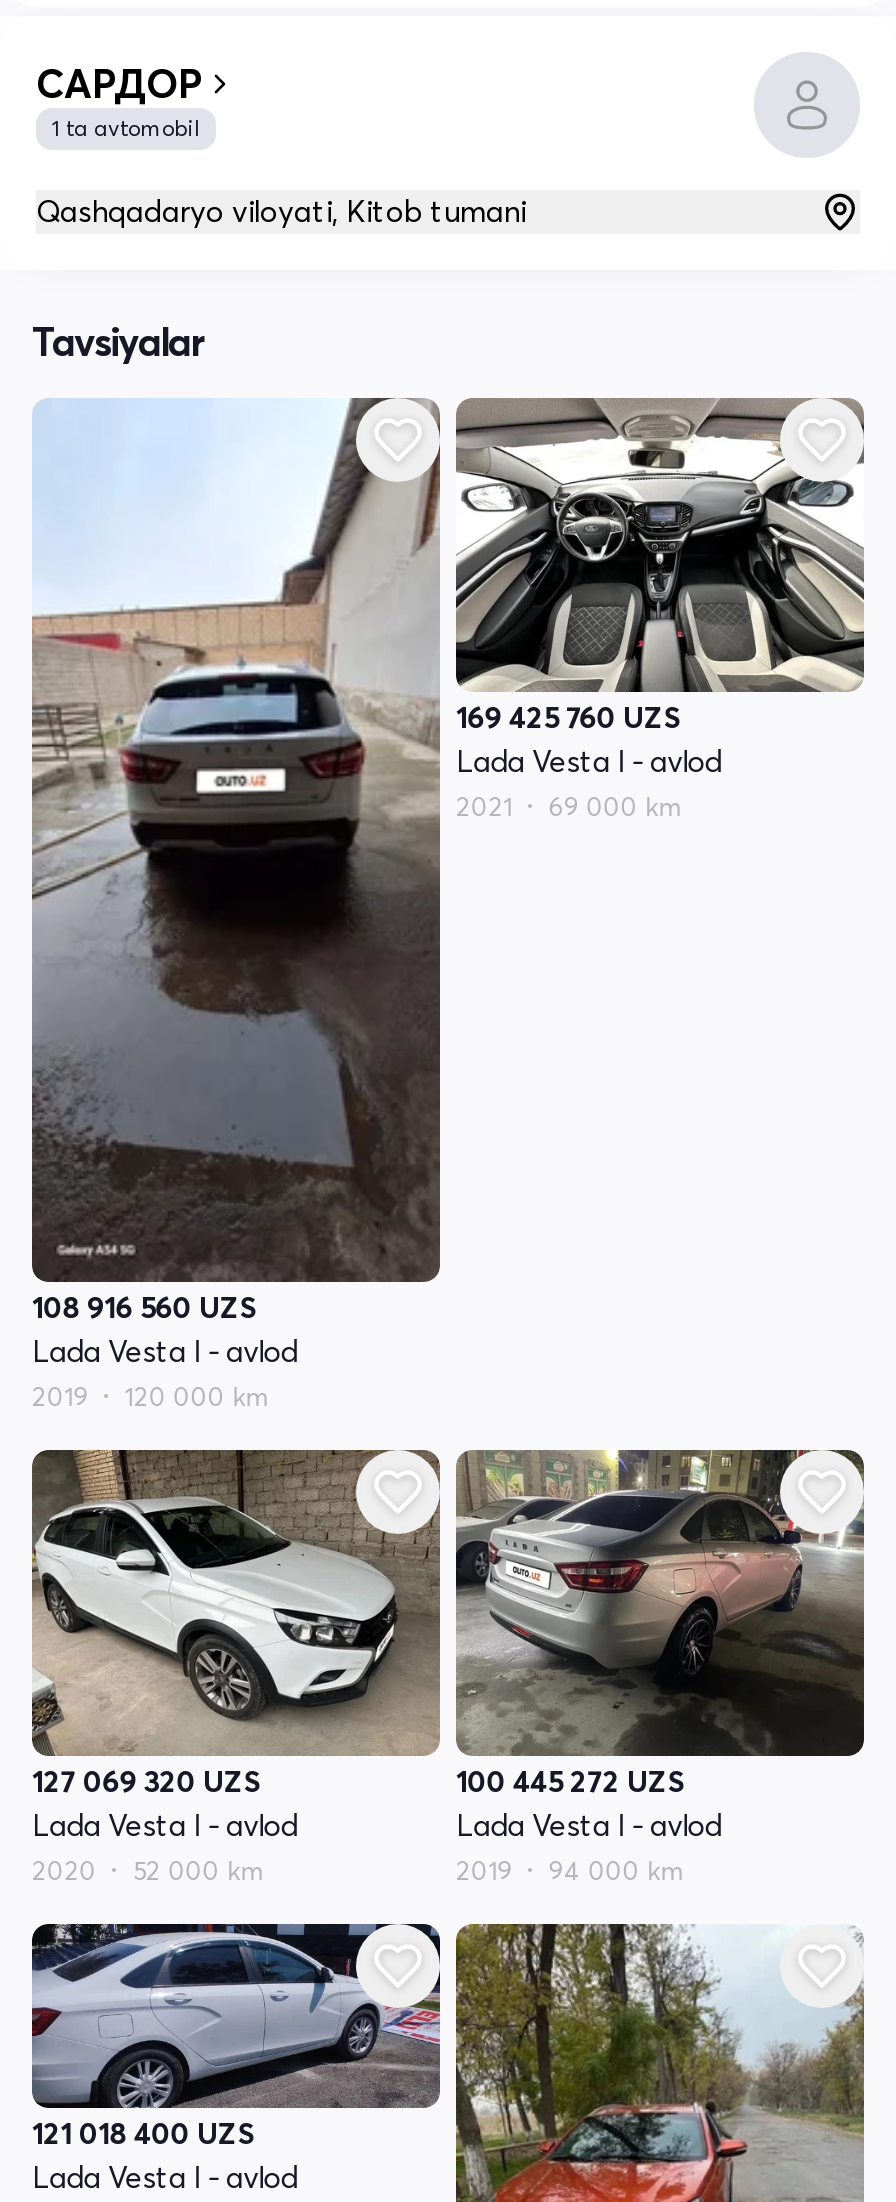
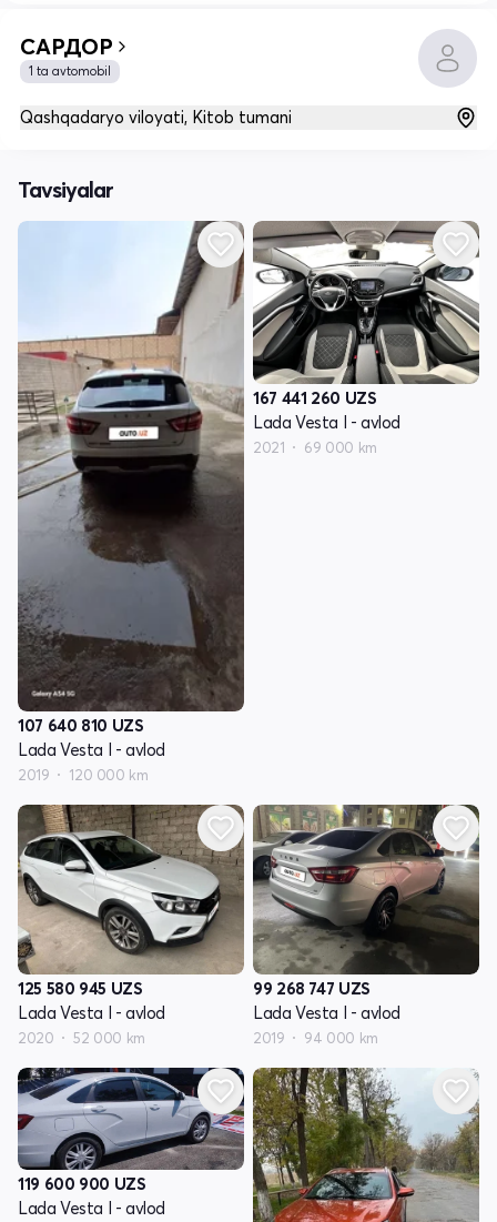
- 169 425 760 UZS
+ 167 441 260 UZS

- 108 916 560 UZS
+ 107 640 810 UZS

- 127 069 320 UZS
+ 125 580 945 UZS

- 100 445 272 UZS
+ 99 268 747 UZS

- 121 018 400 UZS
+ 119 600 900 UZS
